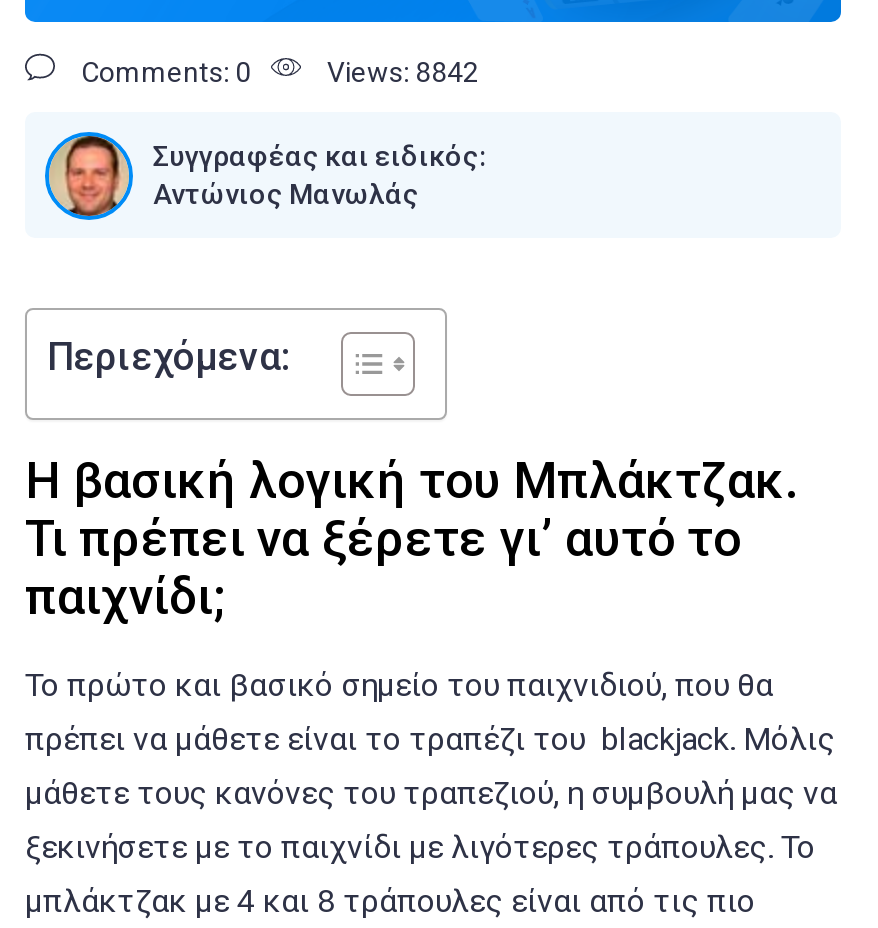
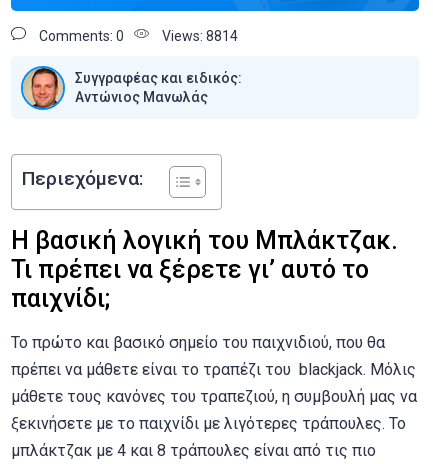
- Views: 8842
+ Views: 8814
